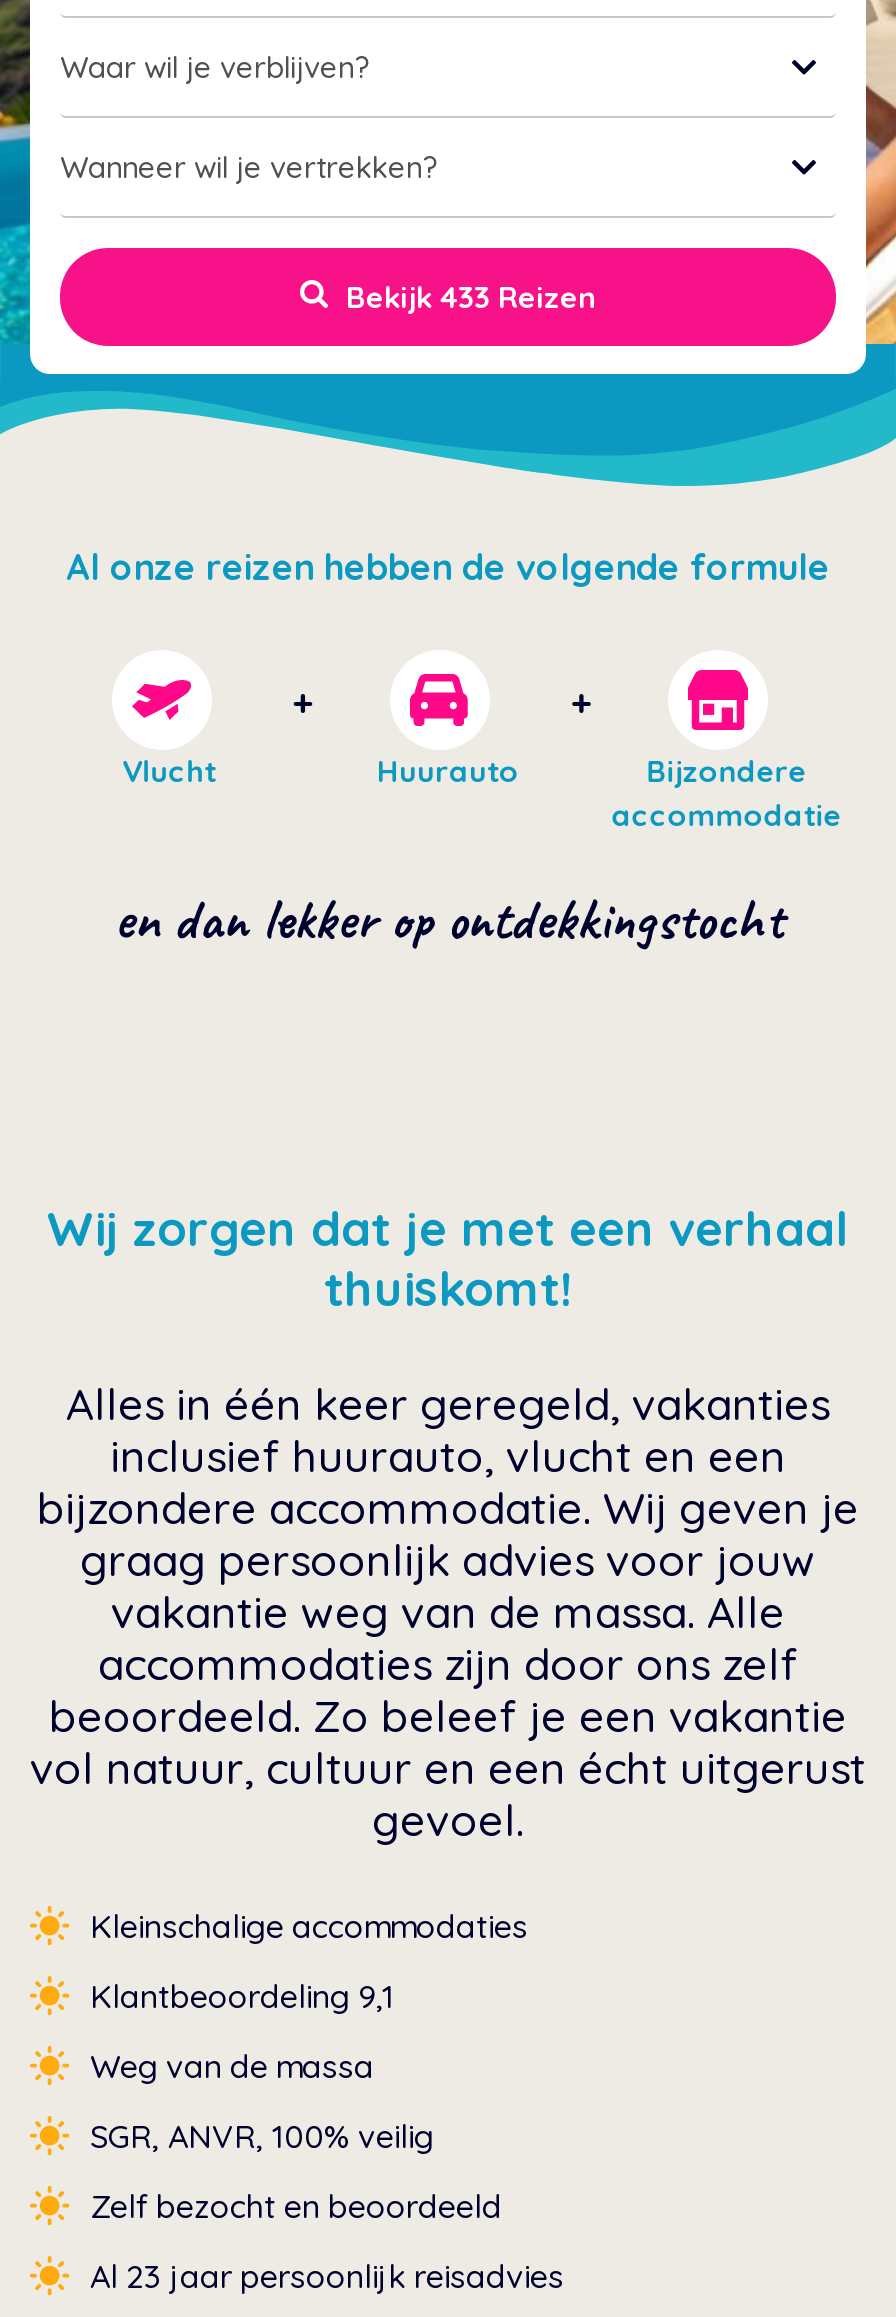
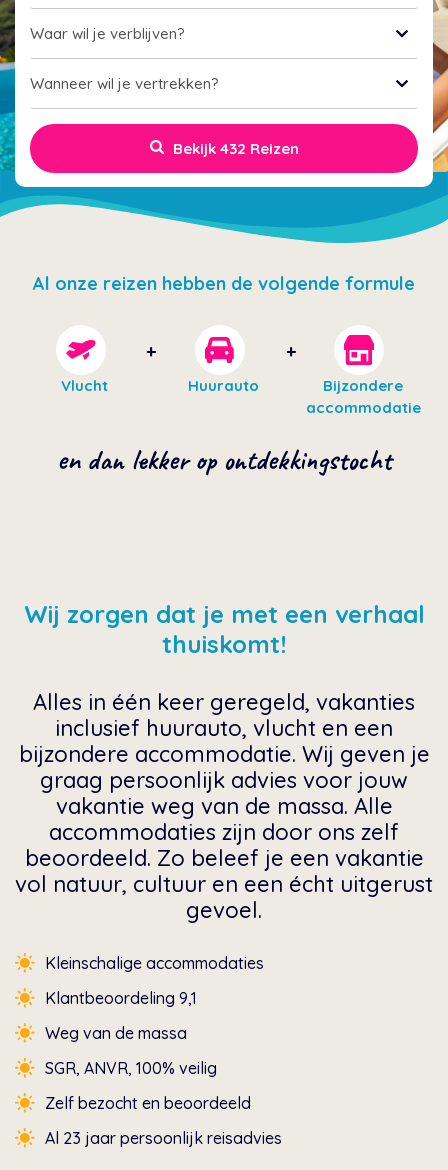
- Bekijk 433 Reizen
+ Bekijk 432 Reizen
